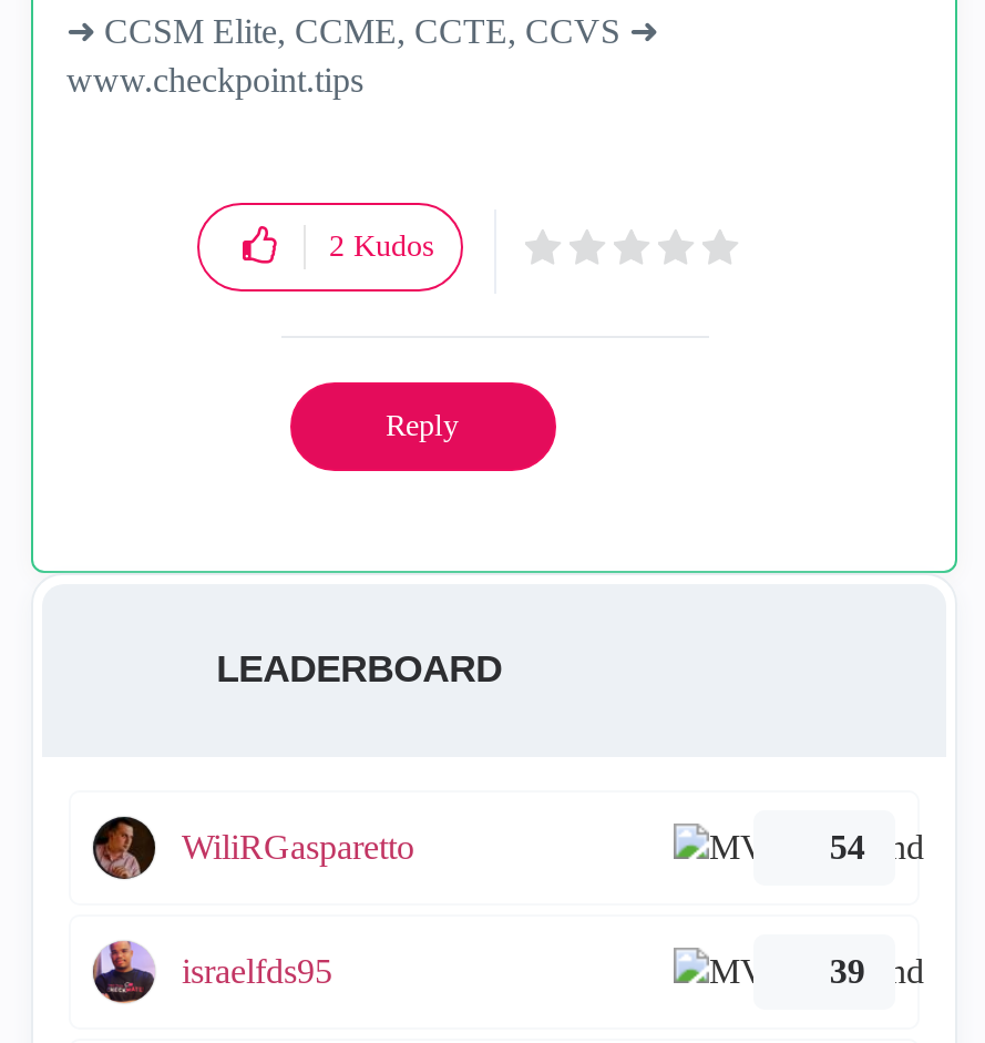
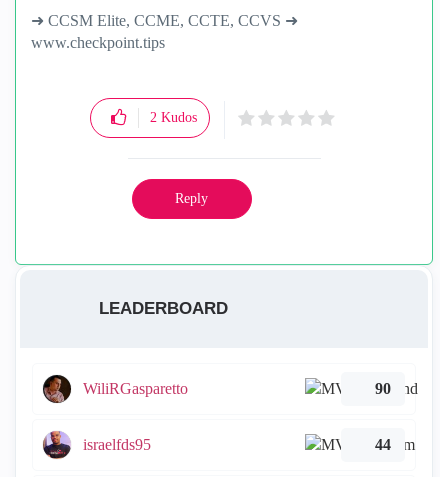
- 54
+ 90

- 39
+ 44
